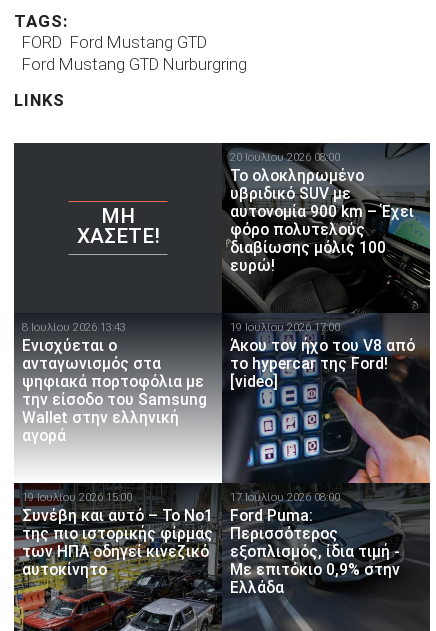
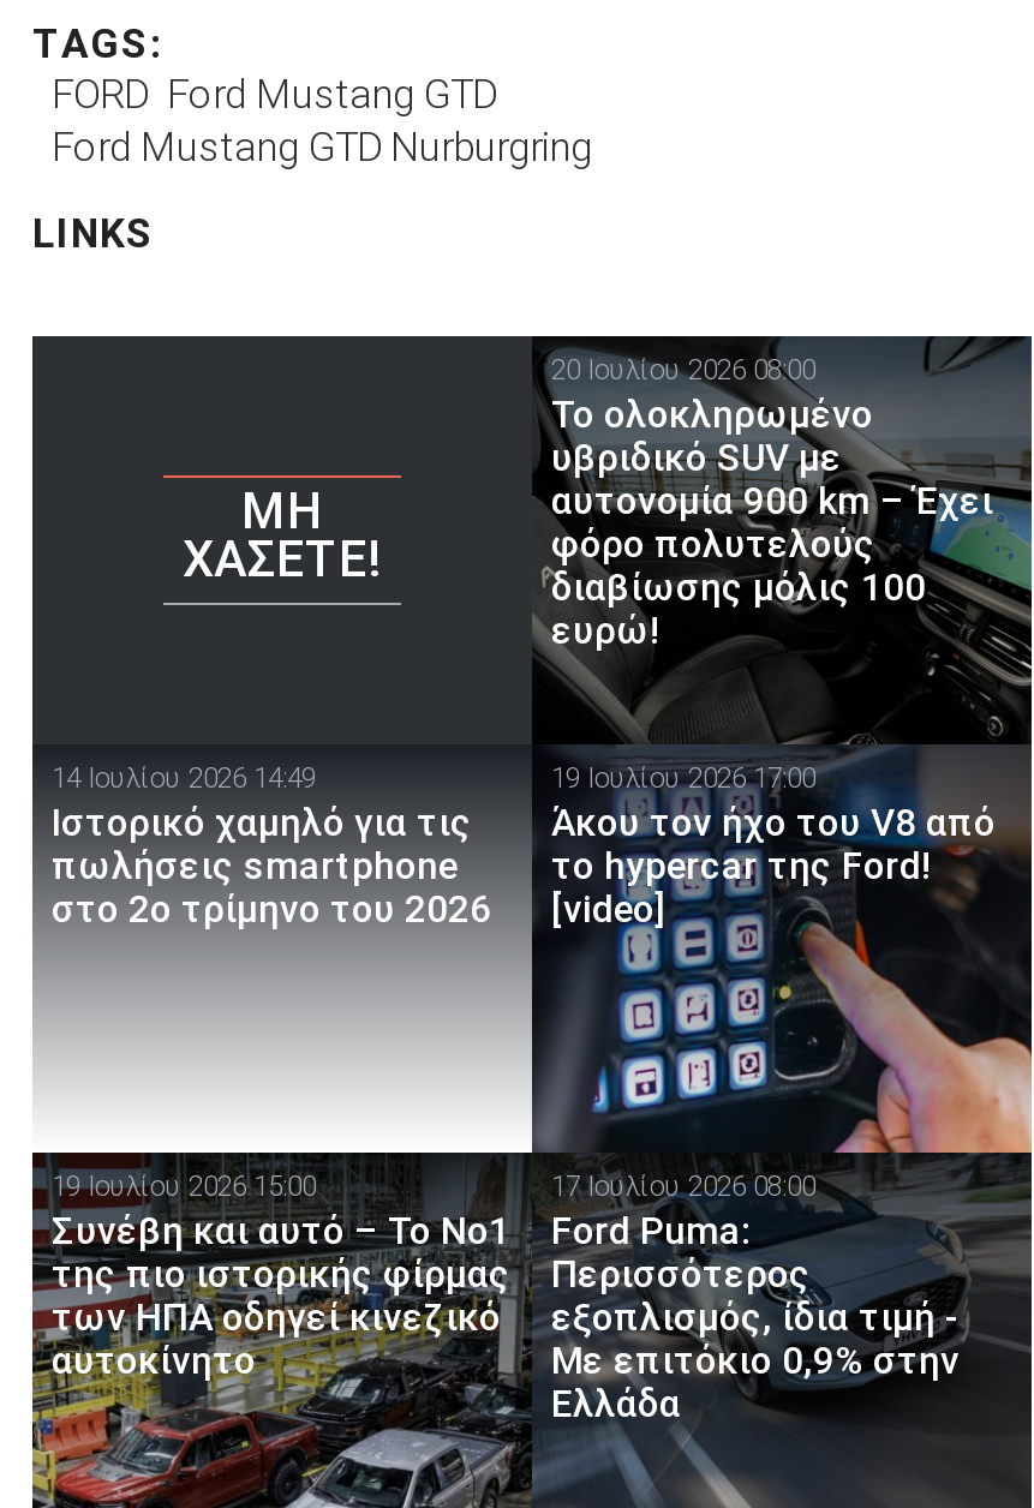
- 8 Ιουλίου 2026 13:43
- Ενισχύεται ο
- ανταγωνισμός στα
- ψηφιακά πορτοφόλια με
- την είσοδο του Samsung
- Wallet στην ελληνική
- αγορά
+ 14 Ιουλίου 2026 14:49
+ Ιστορικό χαμηλό για τις
+ πωλήσεις smartphone
+ στο 2ο τρίμηνο του 2026
